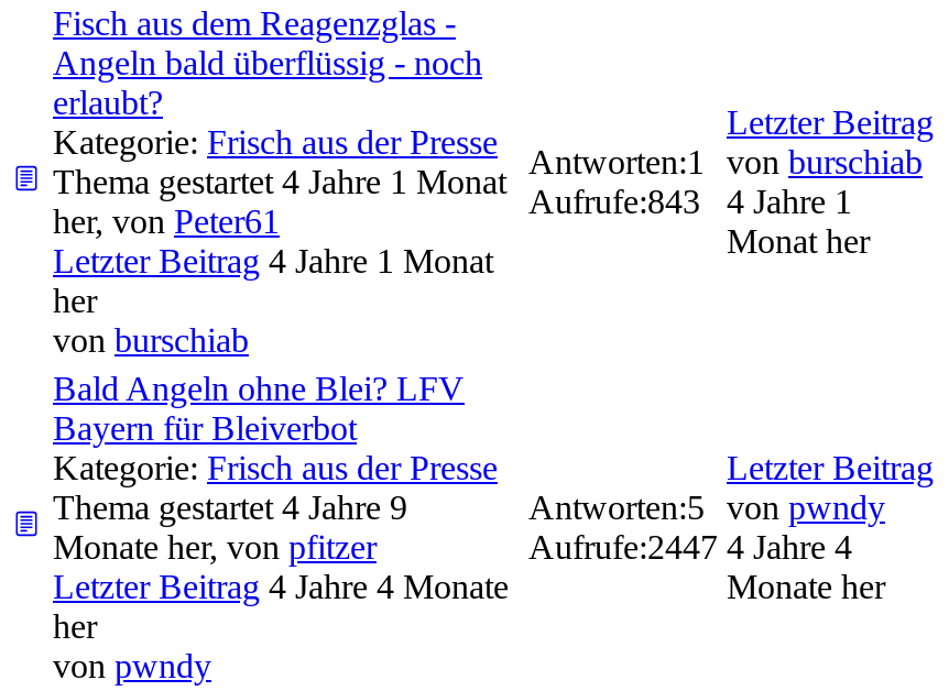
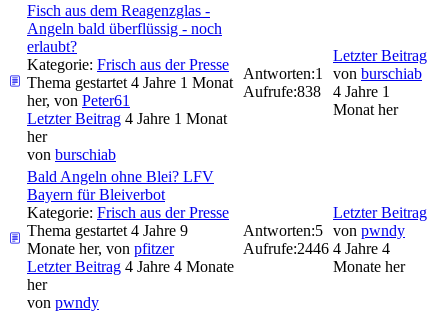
- Aufrufe:843 4 Jahre 1
+ Aufrufe:838 4 Jahre 1

- Aufrufe:2447 4 Jahre 4
+ Aufrufe:2446 4 Jahre 4
